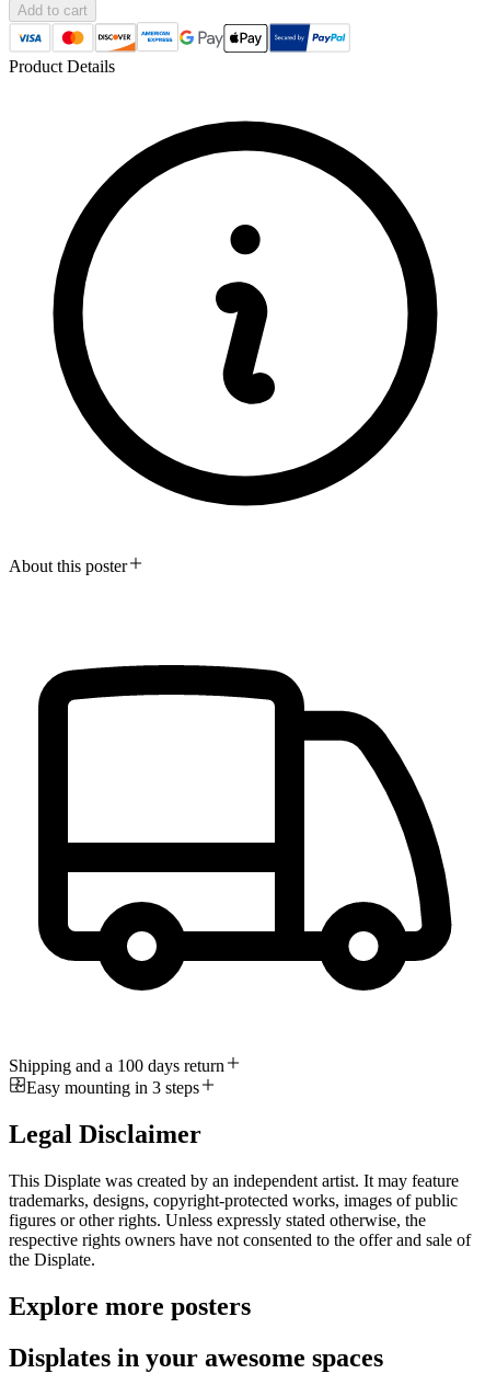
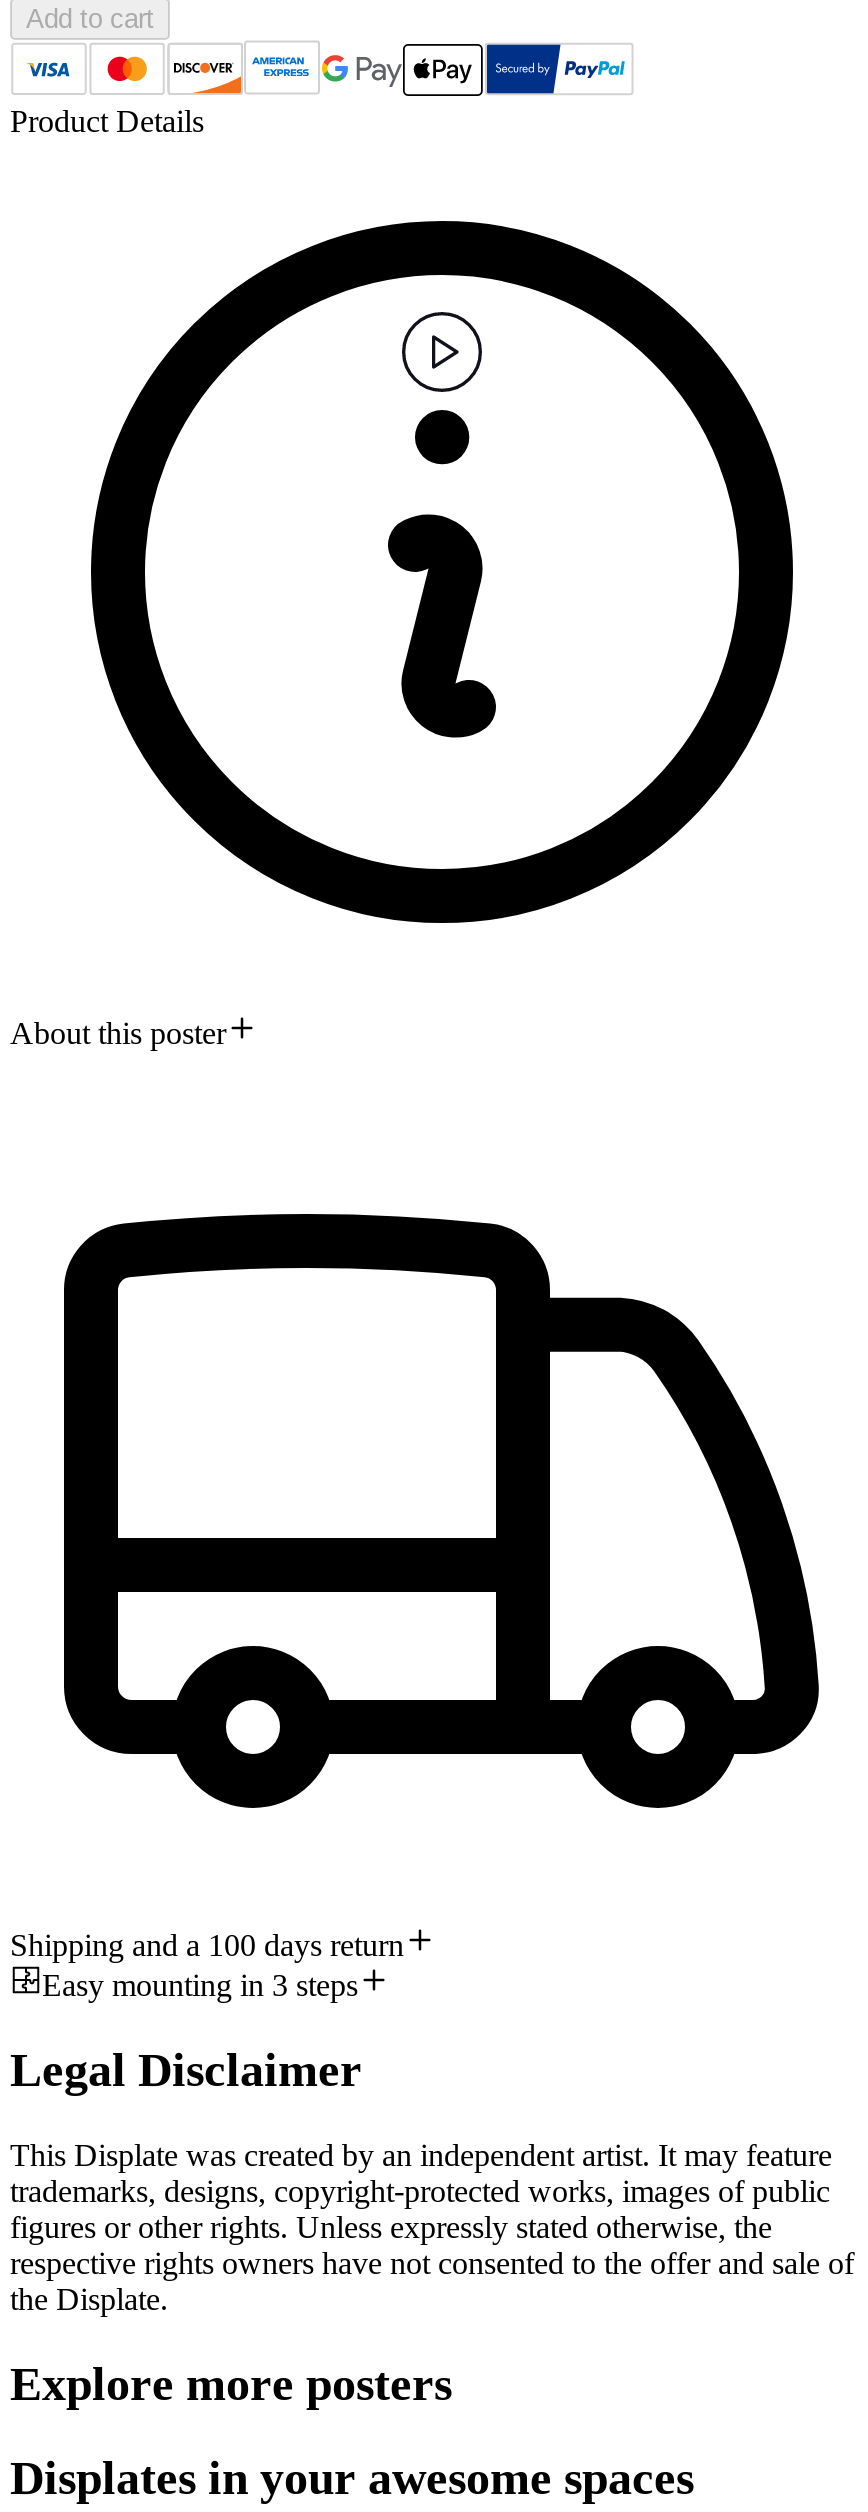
+ [image]
